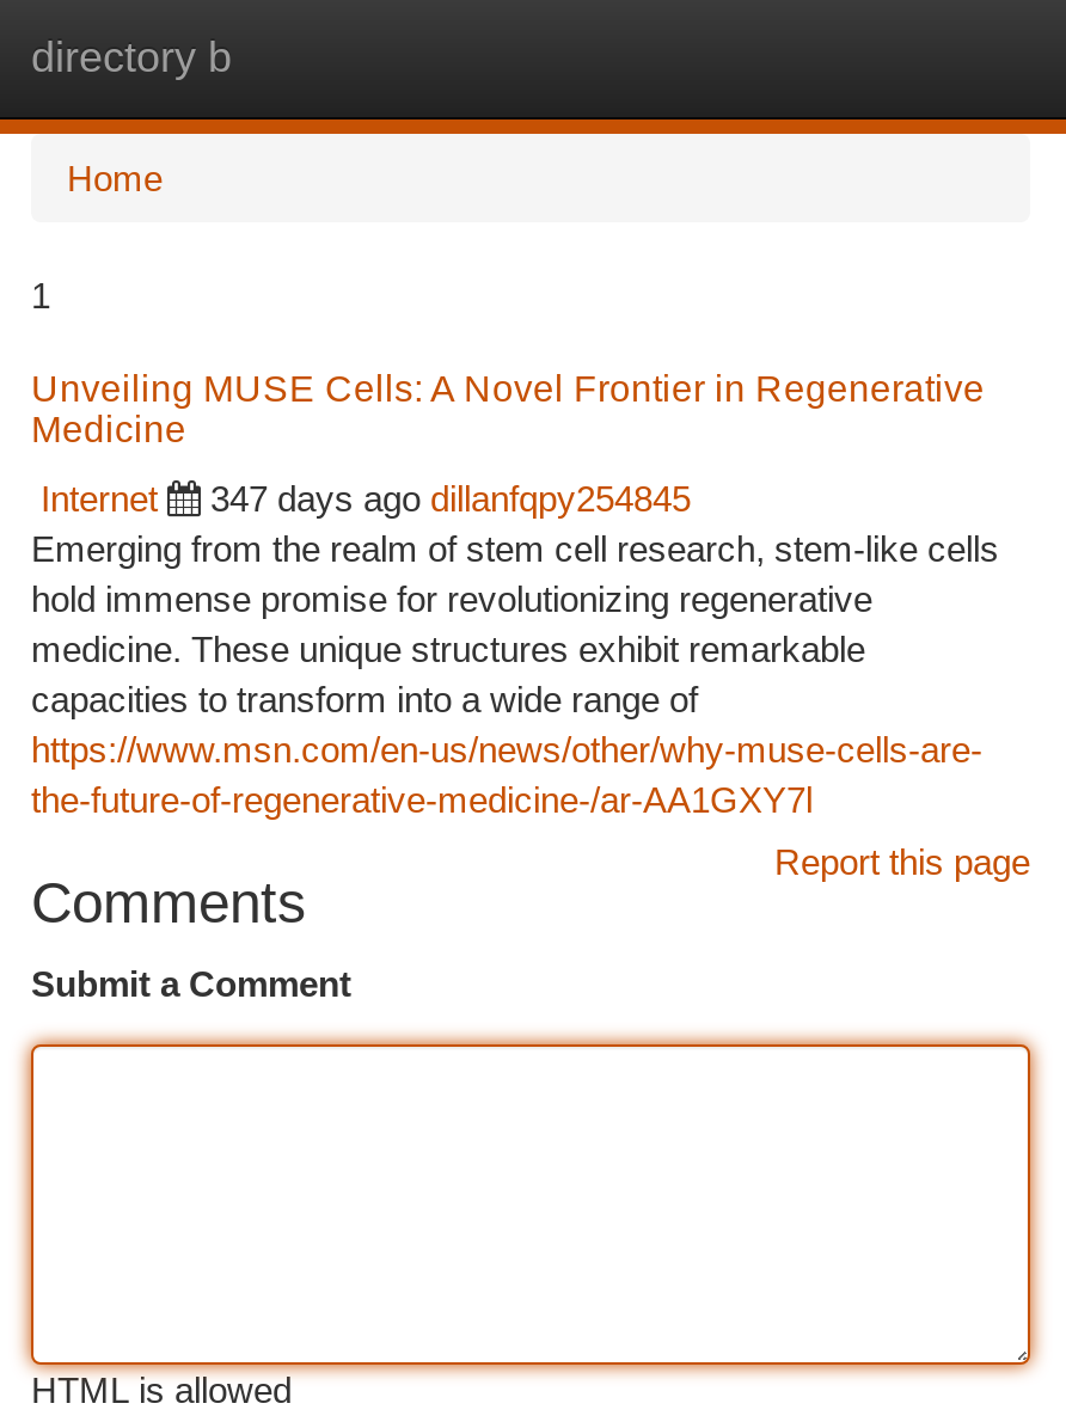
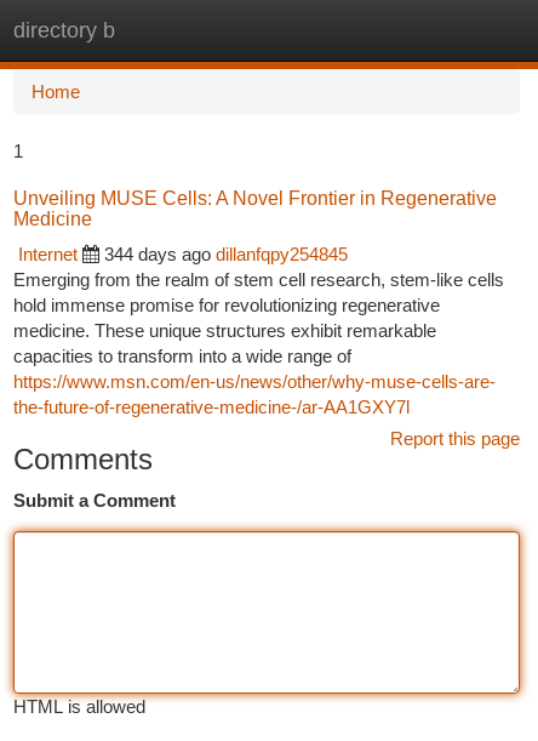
- 347 days ago dillanfqpy254845
+ 344 days ago dillanfqpy254845
